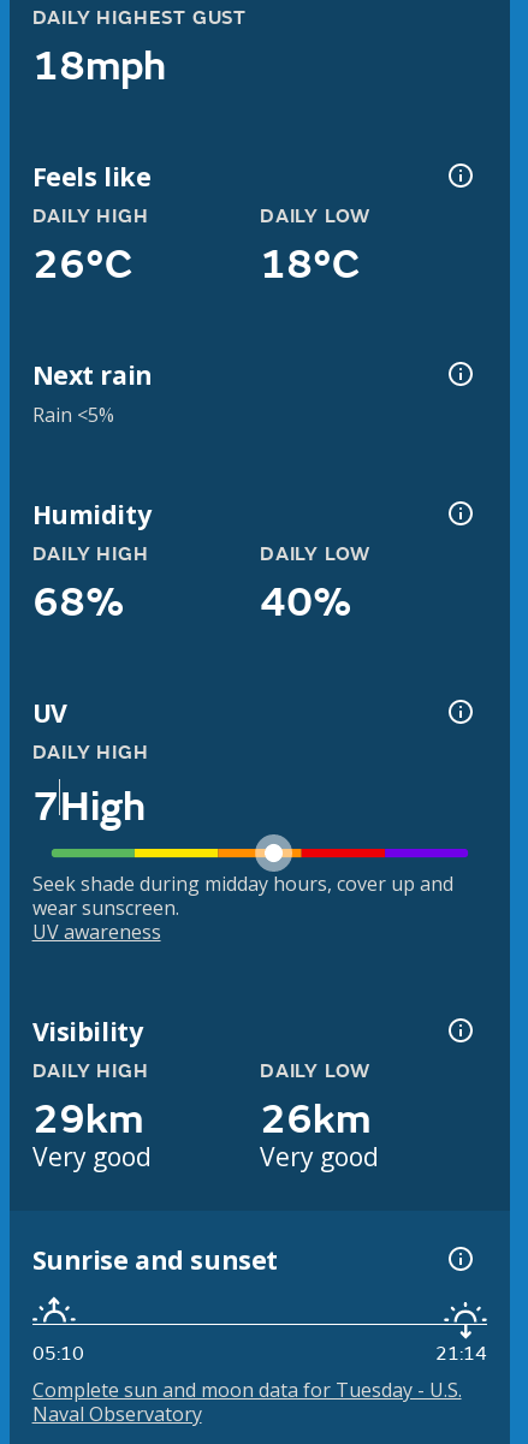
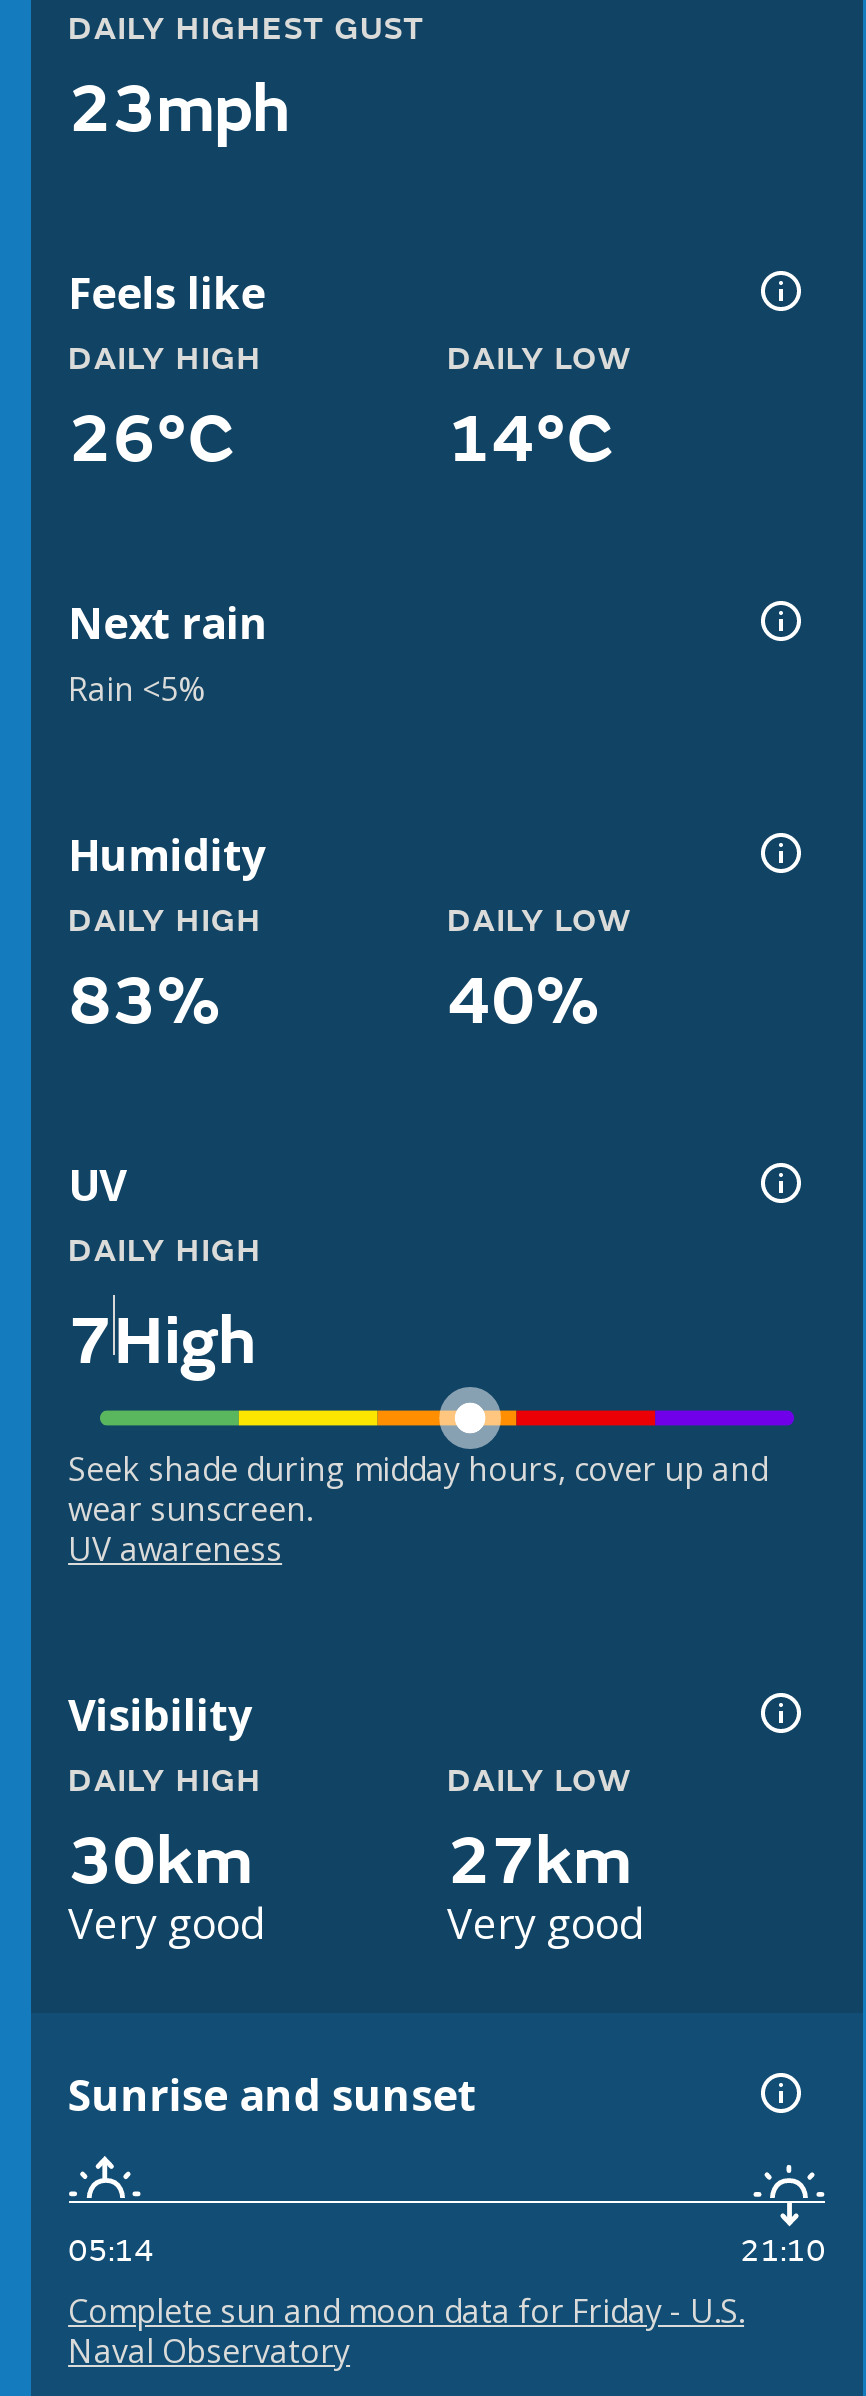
- 18mph
+ 23mph

- 18°C
+ 14°C

- 68%
+ 83%

- 29km
+ 30km

- 26km
+ 27km

- 05:10
+ 05:14

- 21:14
+ 21:10

- Complete sun and moon data for Tuesday - U.S.
+ Complete sun and moon data for Friday - U.S.
